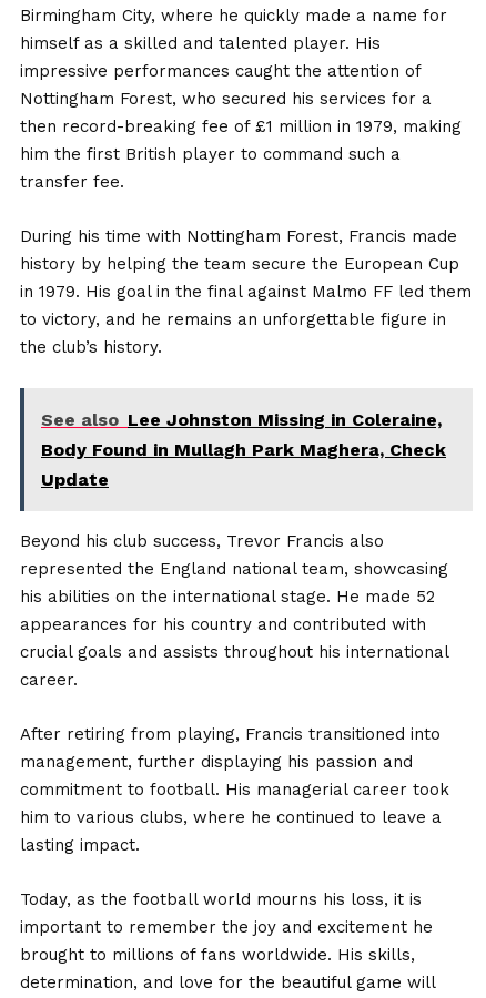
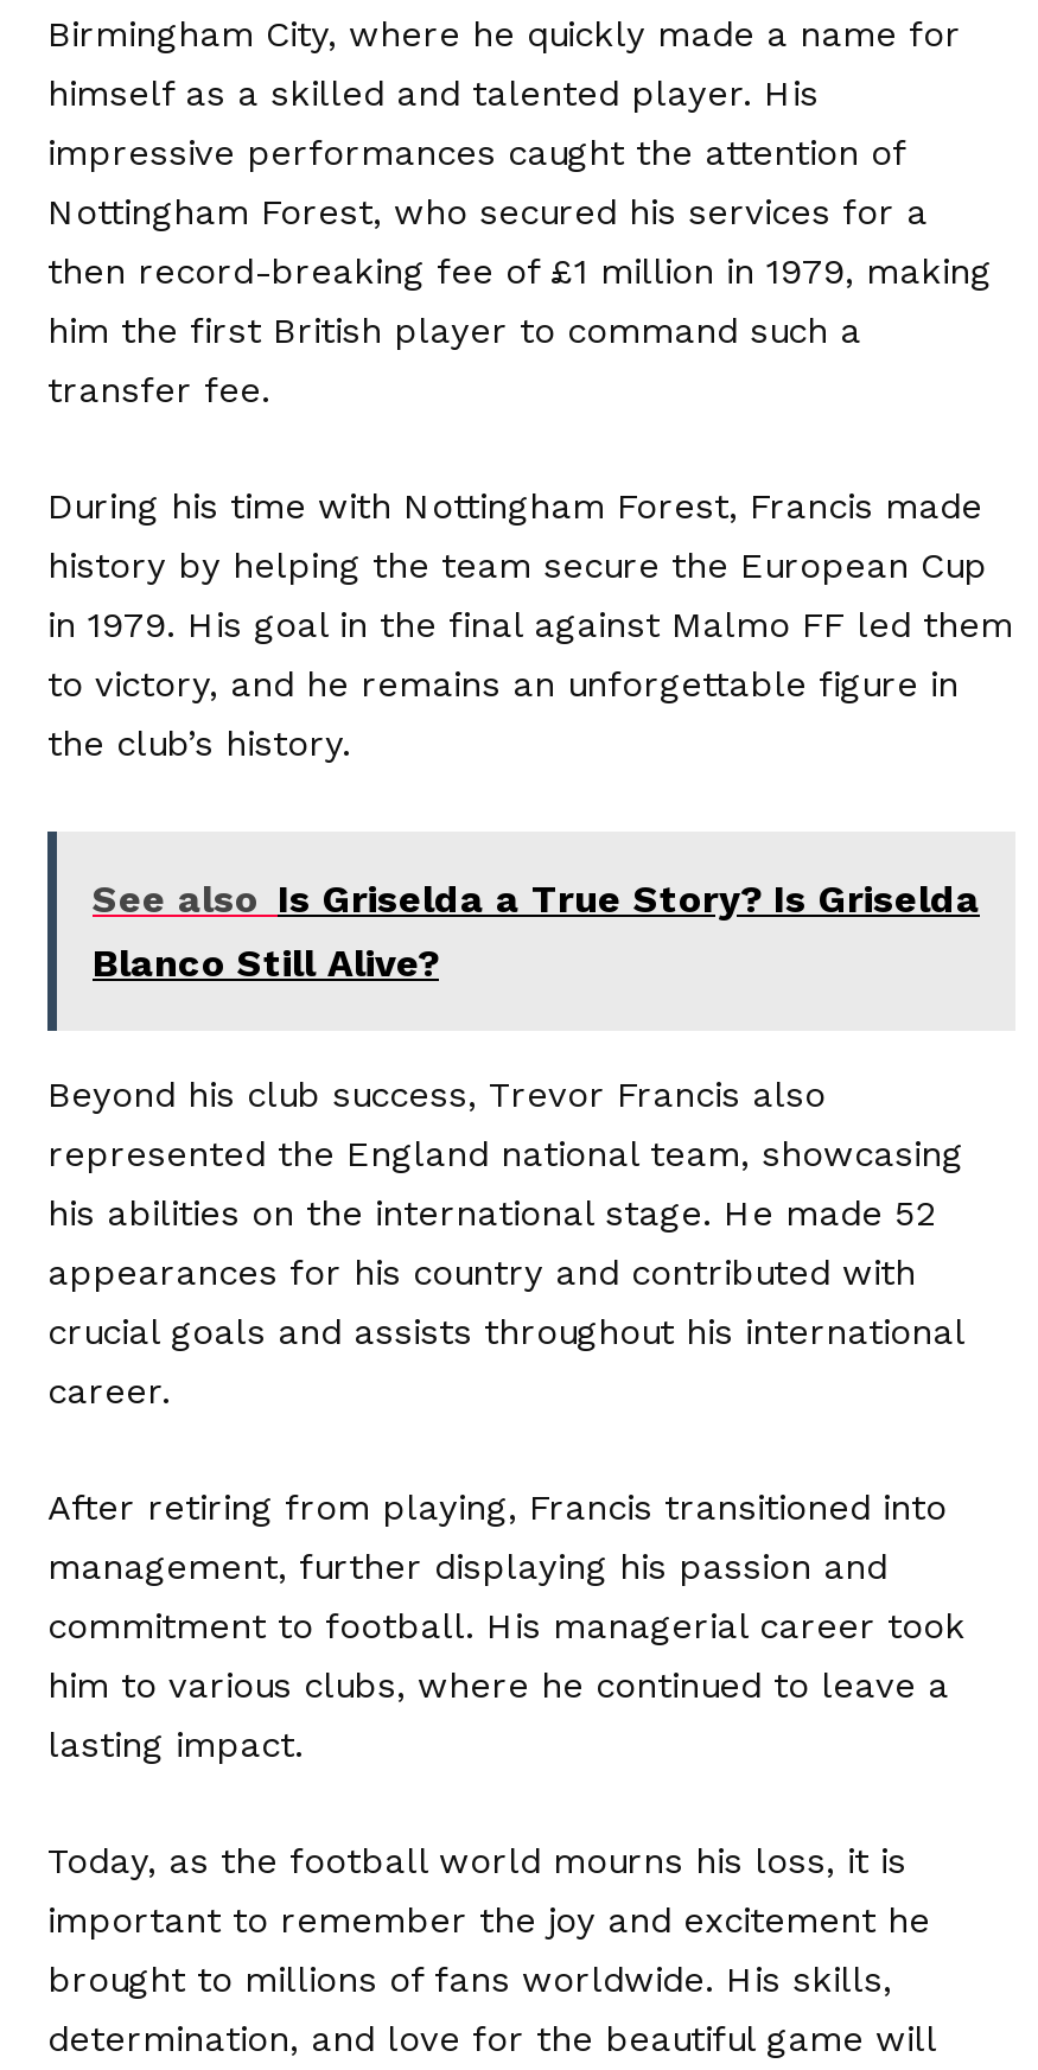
- See also Lee Johnston Missing in Coleraine,
- Body Found in Mullagh Park Maghera, Check
- Update
+ See also Is Griselda a True Story? Is Griselda
+ Blanco Still Alive?
